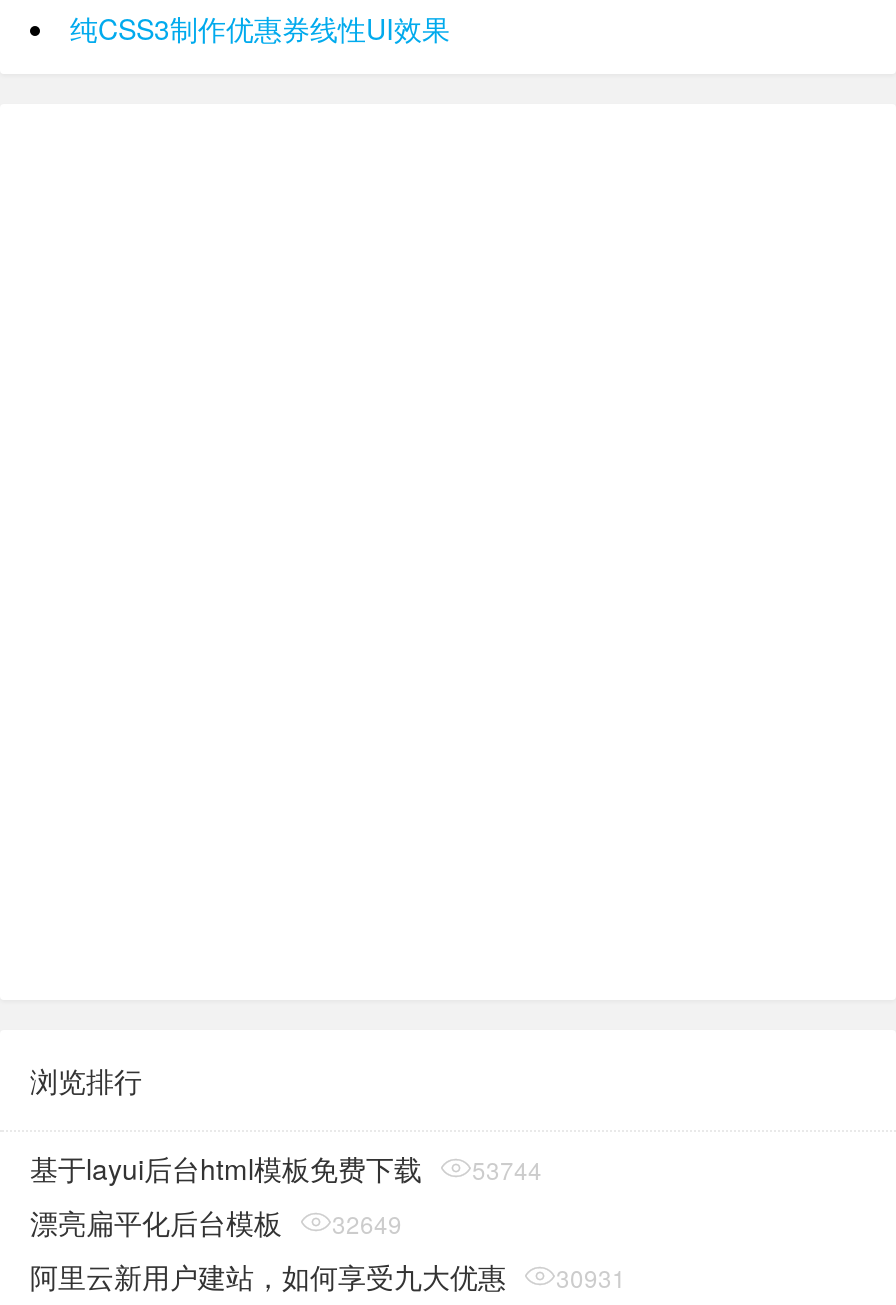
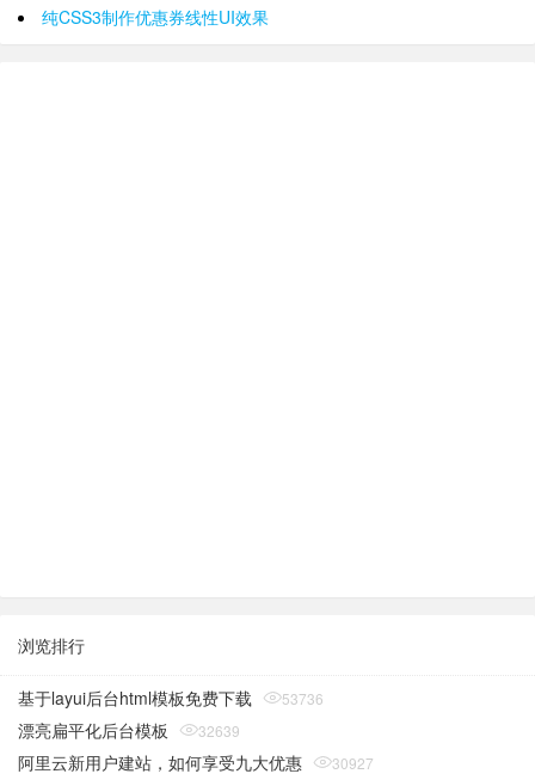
- 基于layui后台html模板免费下载 53744
+ 基于layui后台html模板免费下载 53736

- 漂亮扁平化后台模板 32649
+ 漂亮扁平化后台模板 32639

- 阿里云新用户建站，如何享受九大优惠 30931
+ 阿里云新用户建站，如何享受九大优惠 30927
